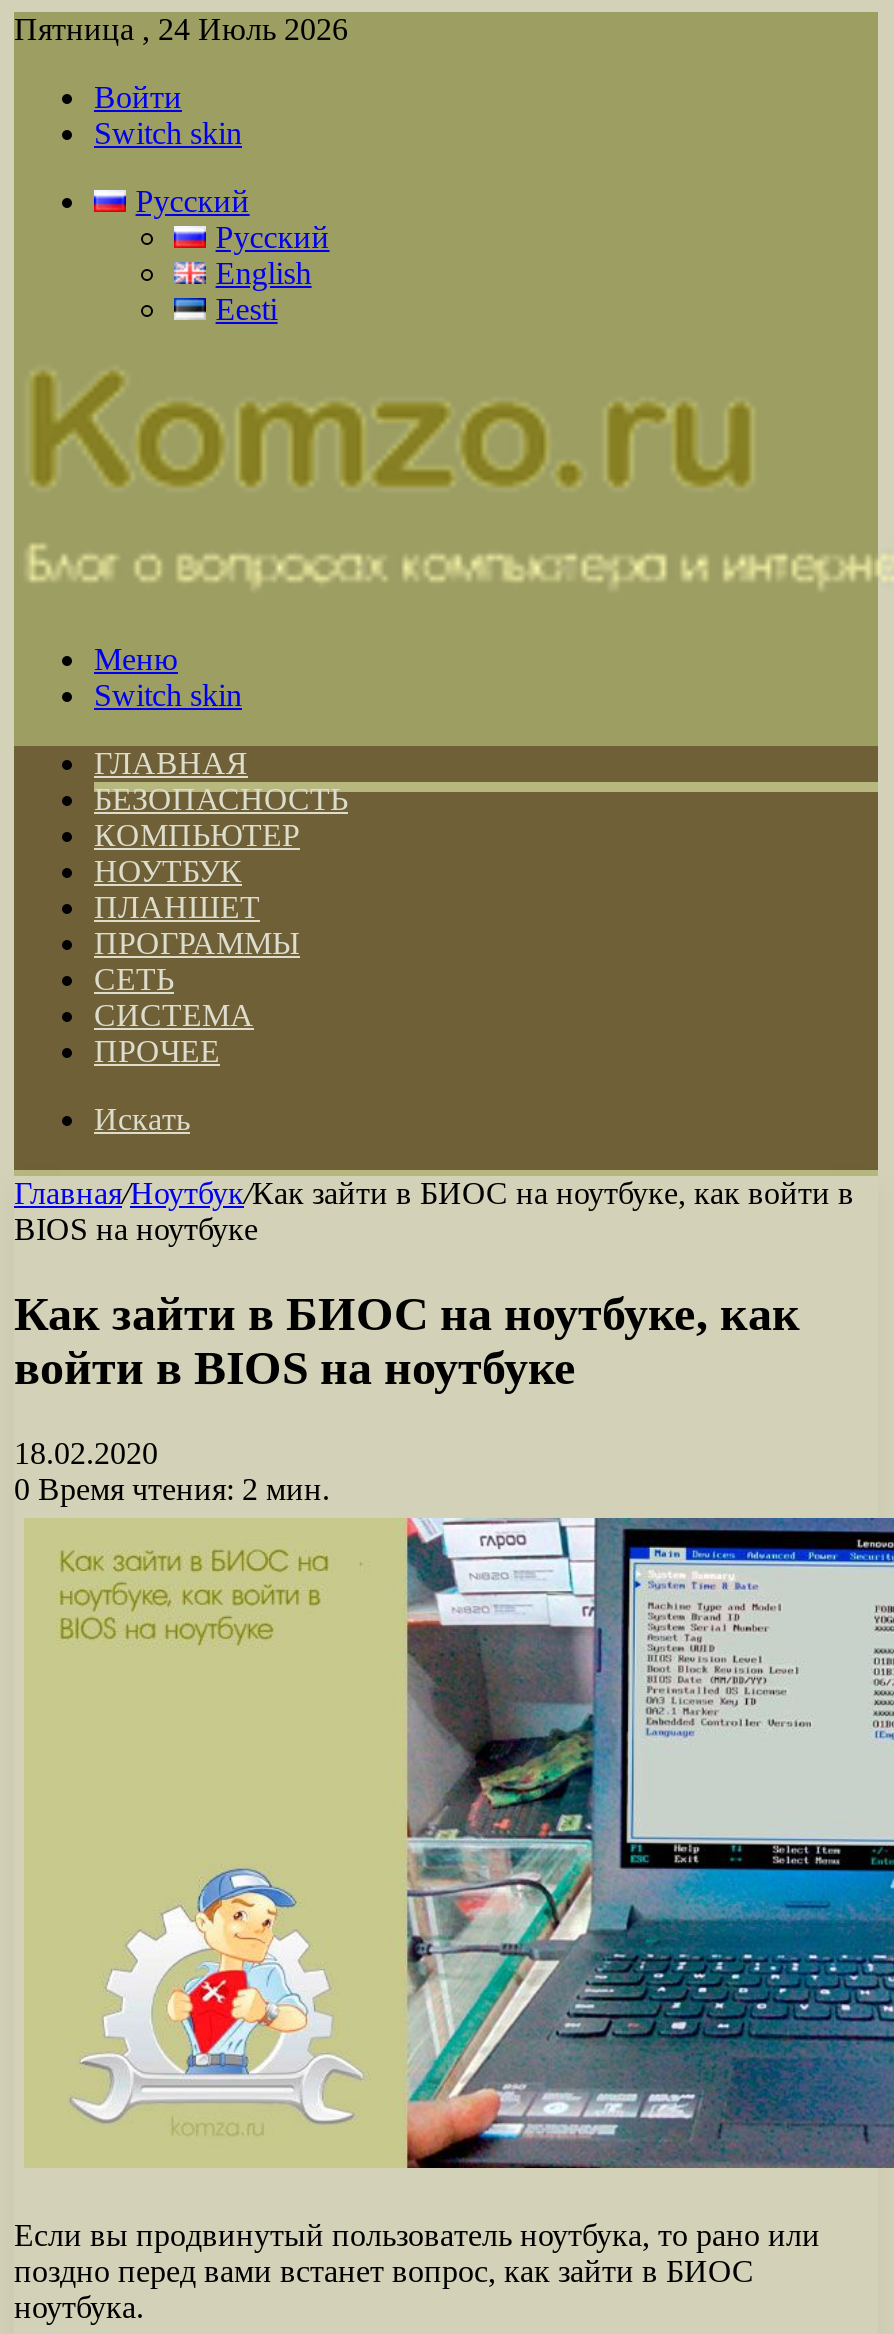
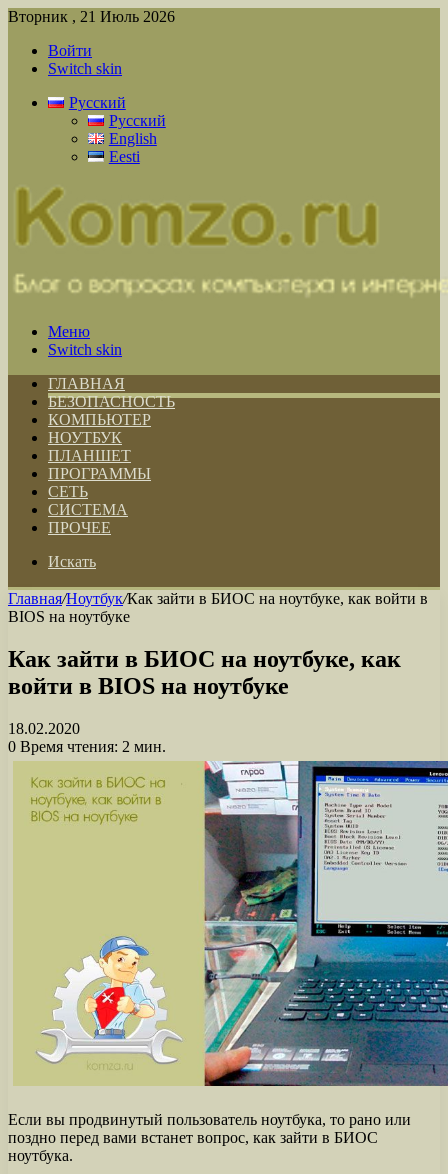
- Пятница , 24 Июль 2026
+ Вторник , 21 Июль 2026
